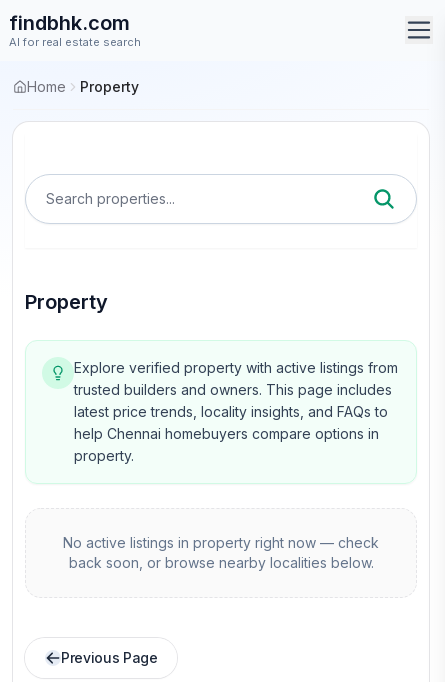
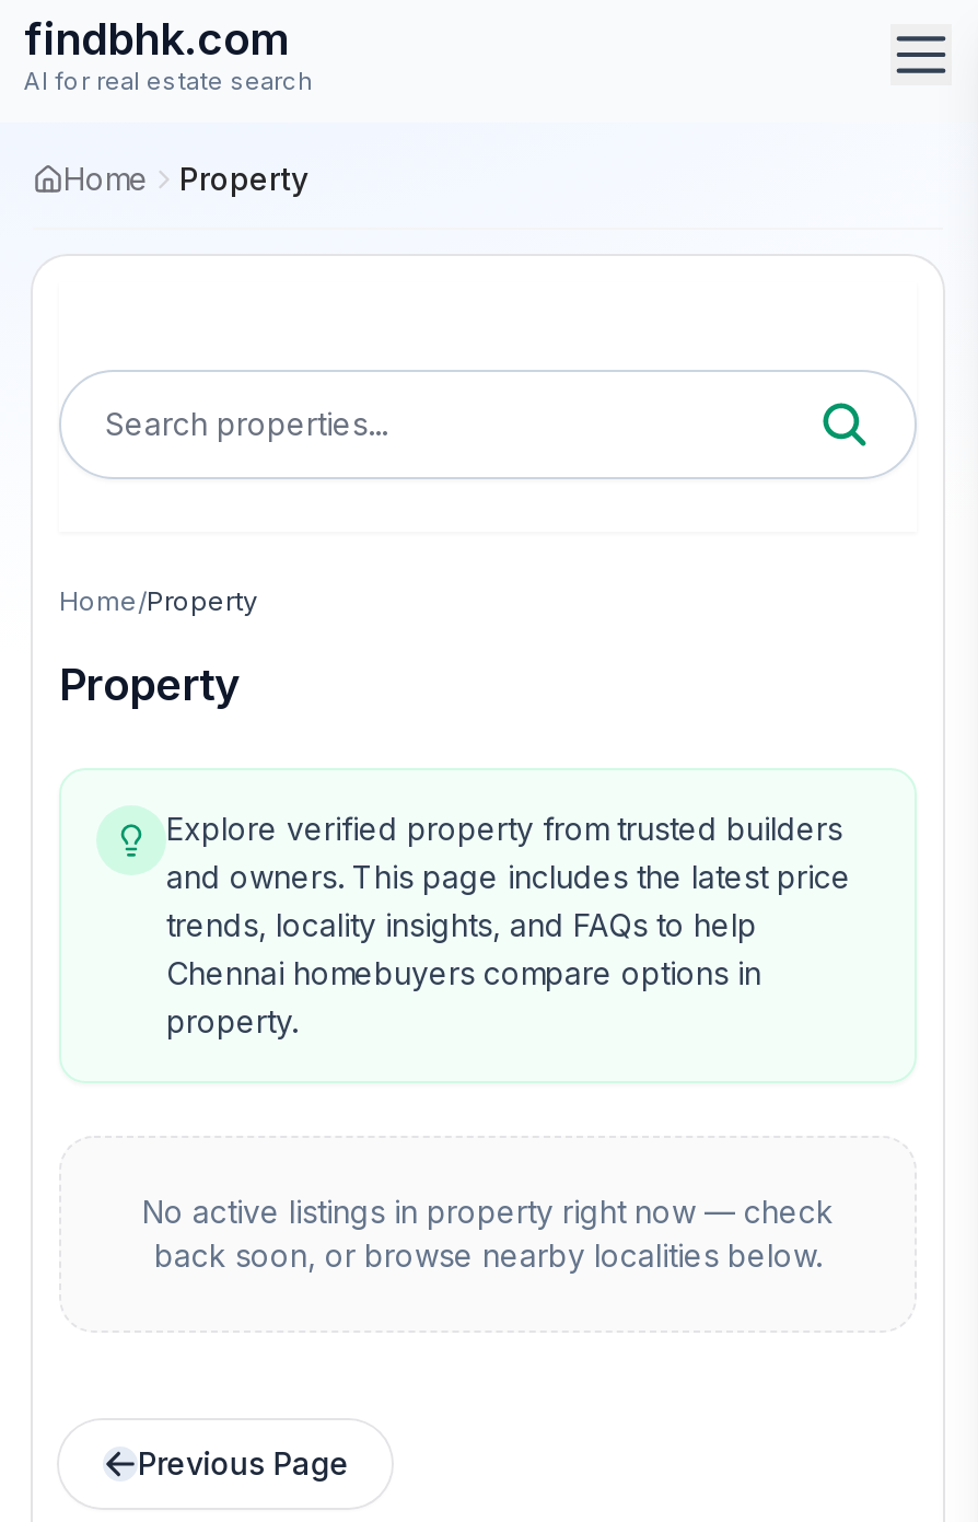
+ Home/Property

- Explore verified property with active listings from
- trusted builders and owners. This page includes
- latest price trends, locality insights, and FAQs to
- help Chennai homebuyers compare options in
+ Explore verified property from trusted builders
+ and owners. This page includes the latest price
+ trends, locality insights, and FAQs to help
+ Chennai homebuyers compare options in
